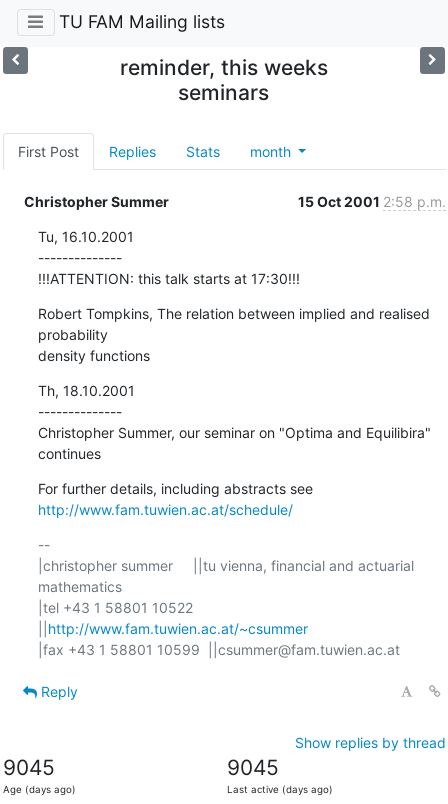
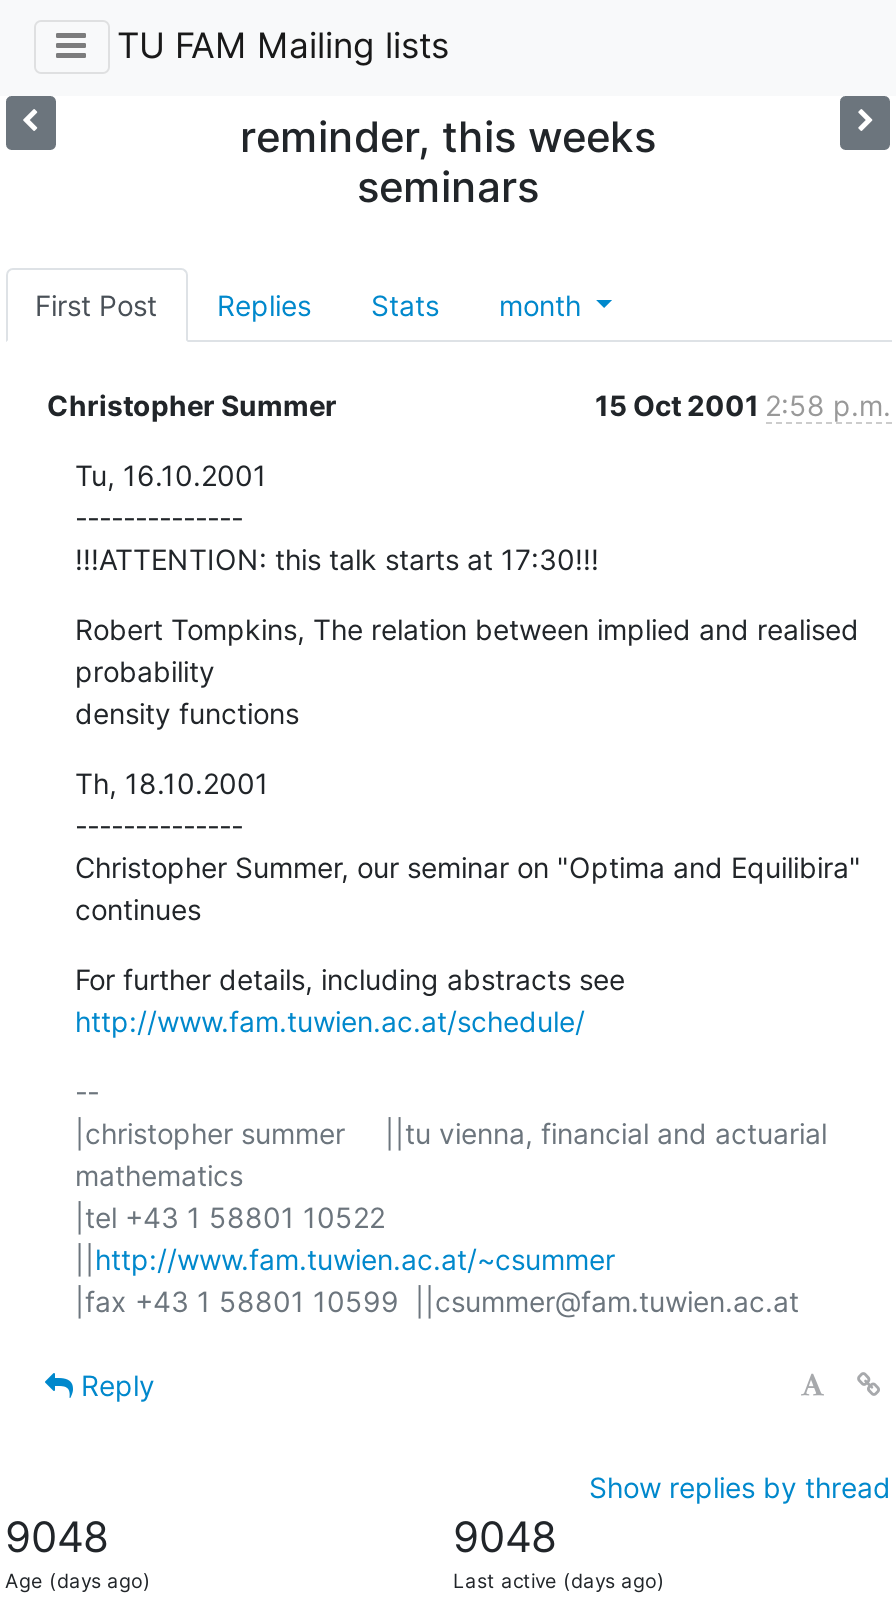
- 9045
+ 9048

- 9045
+ 9048
